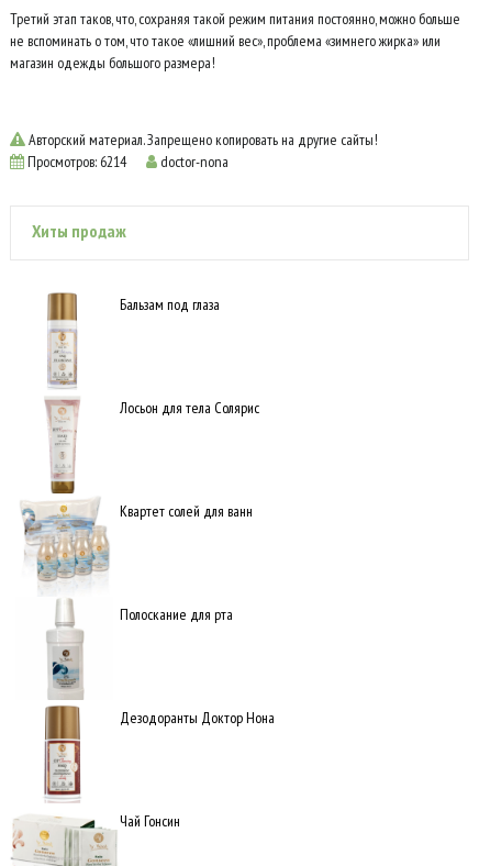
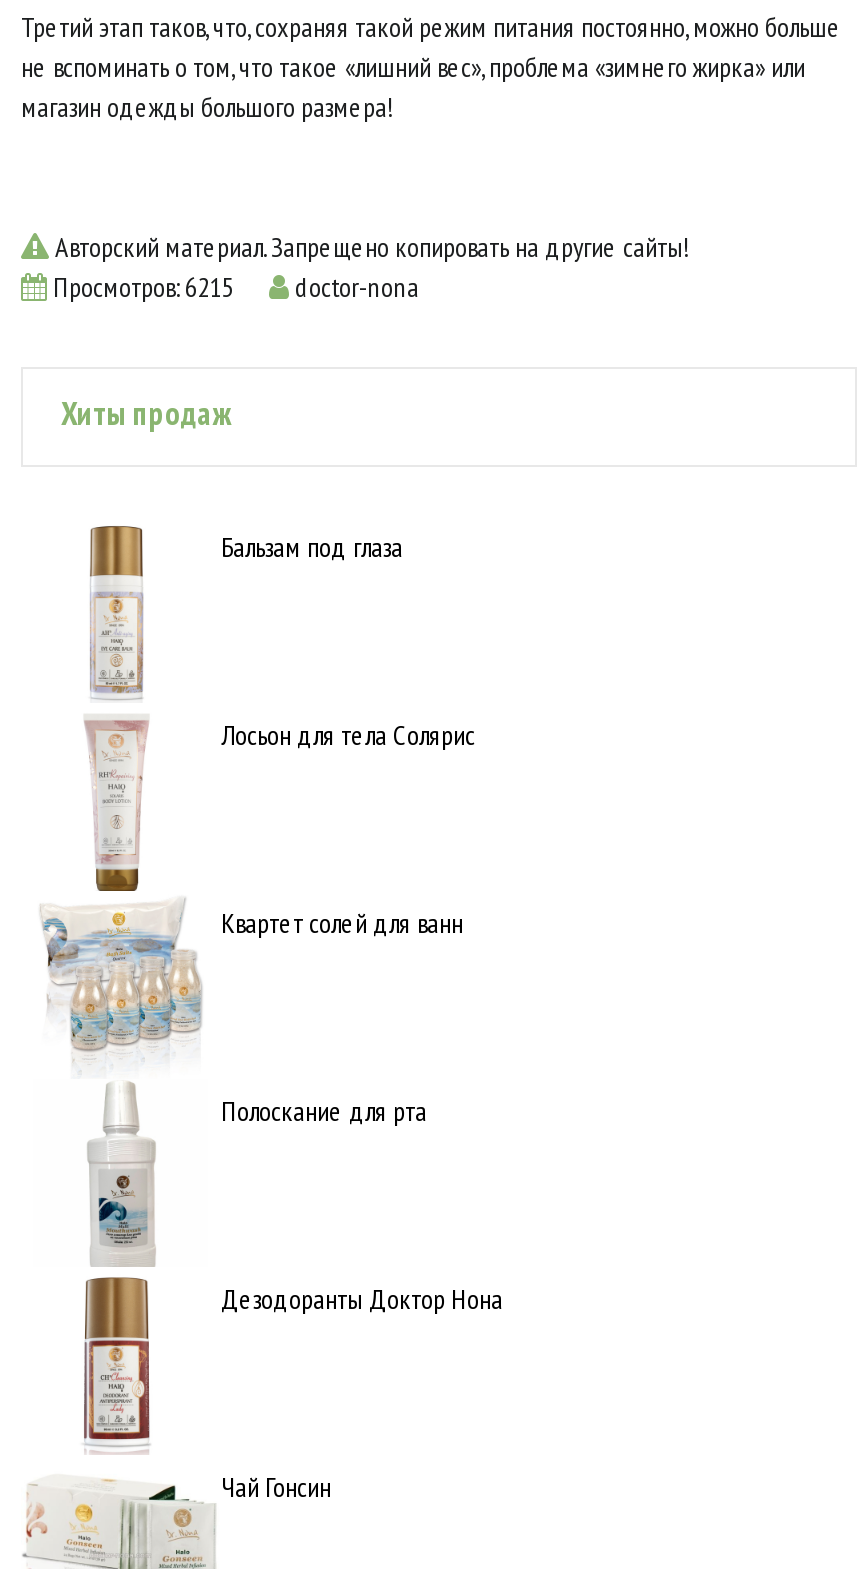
- Просмотров 6214 doctor-nona
+ Просмотров 6215 doctor-nona
